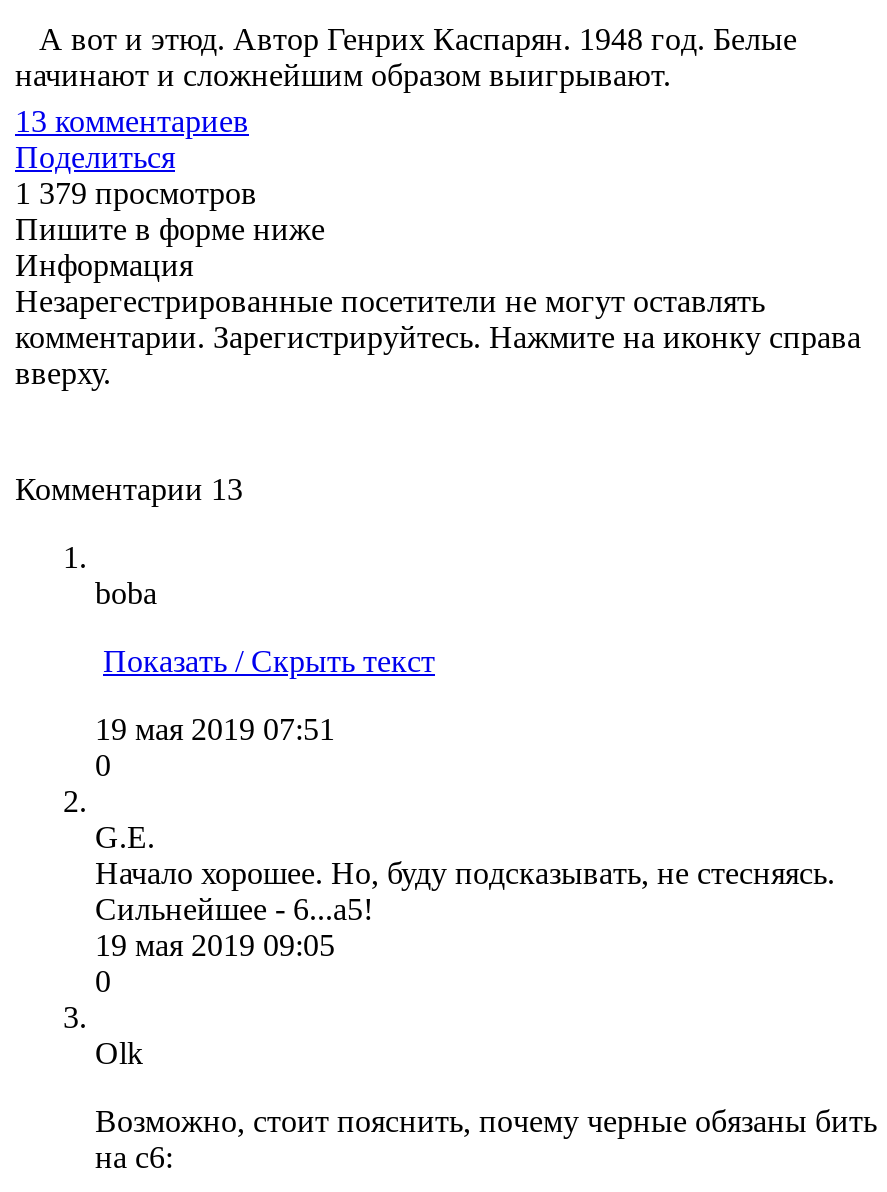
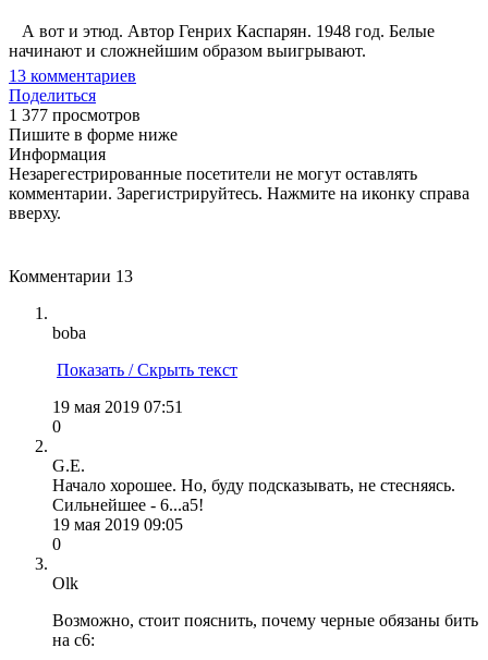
- 1 379 просмотров
+ 1 377 просмотров
